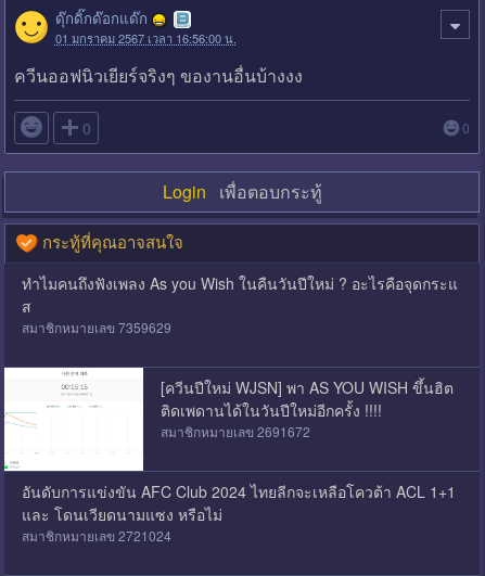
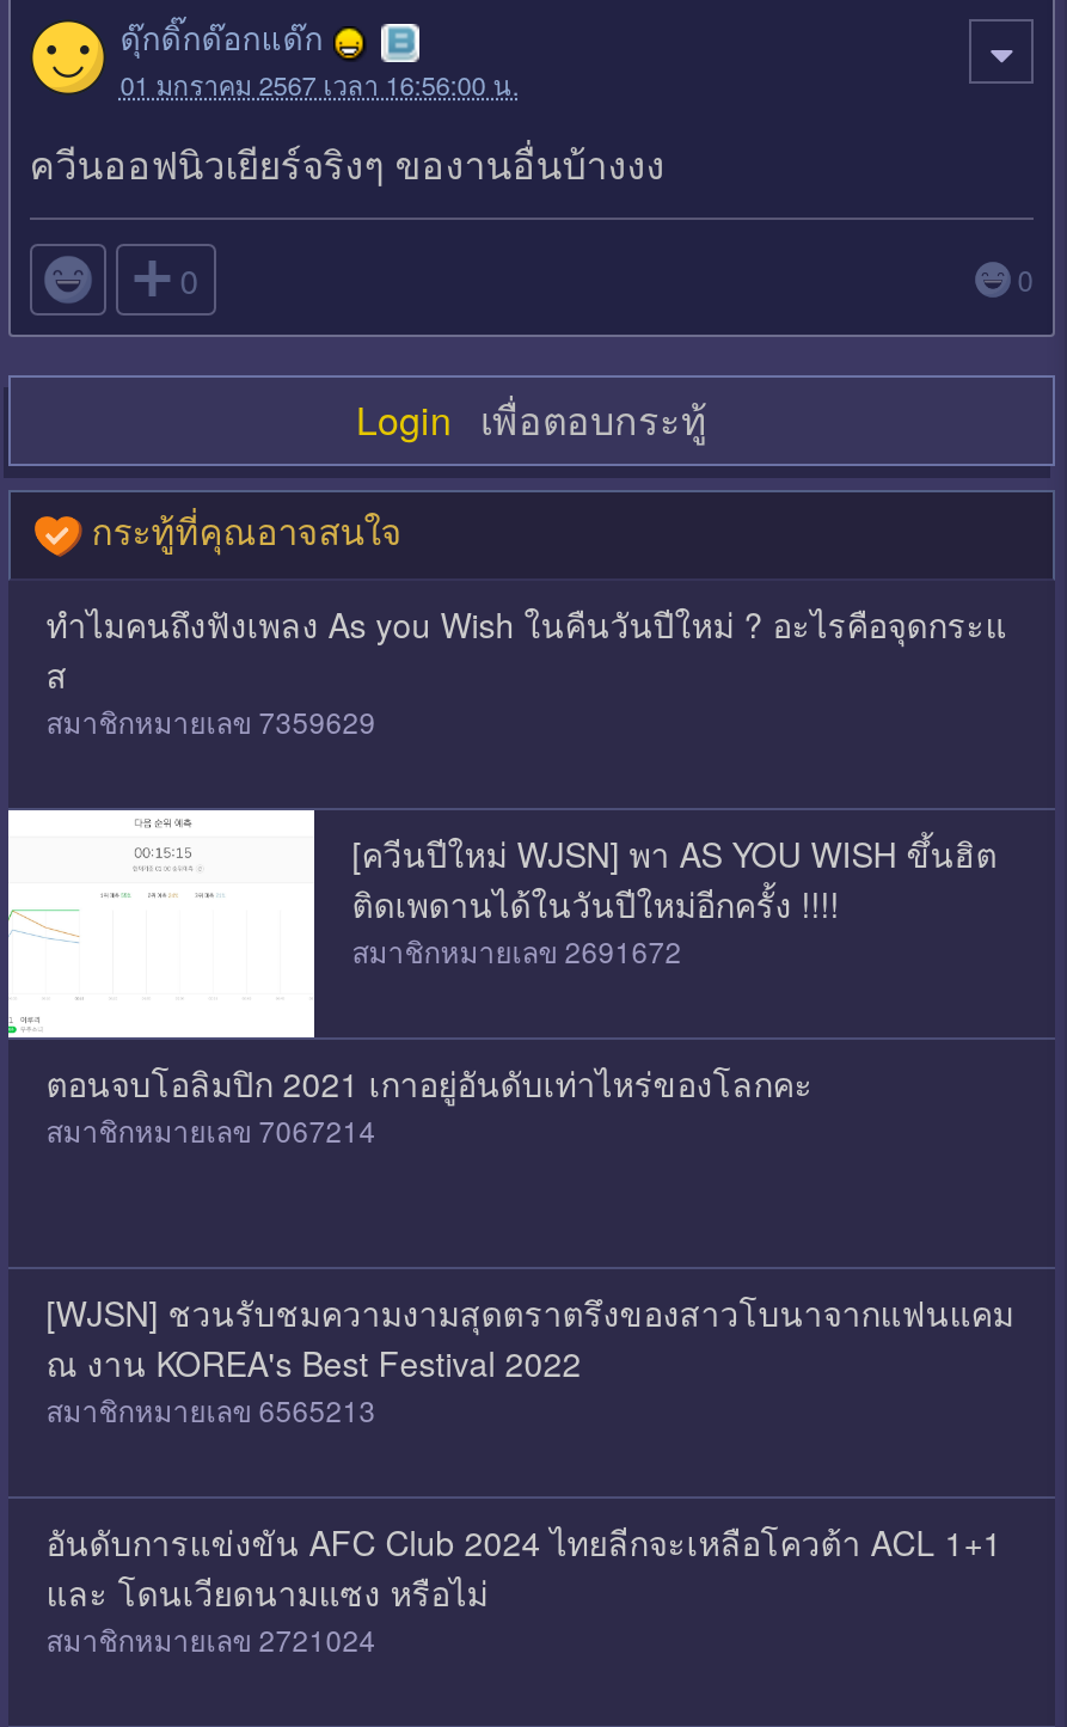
+ ตอนจบโอลิมปิก 2021 เกาอยู่อันดับเท่าไหร่ของโลกคะ
+ สมาชิกหมายเลข 7067214

+ [WJSN] ชวนรับชมความงามสุดตราตรึงของสาวโบนาจากแฟนแคม
+ ณ งาน KOREA's Best Festival 2022
+ สมาชิกหมายเลข 6565213
